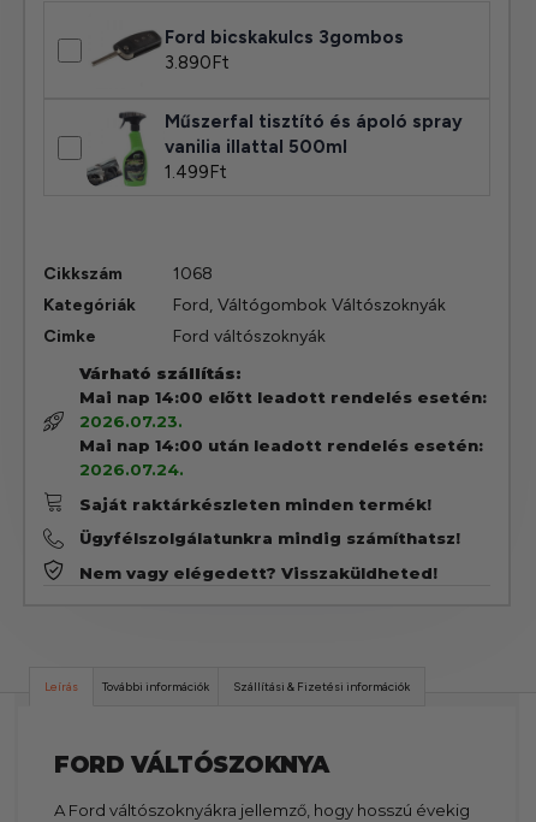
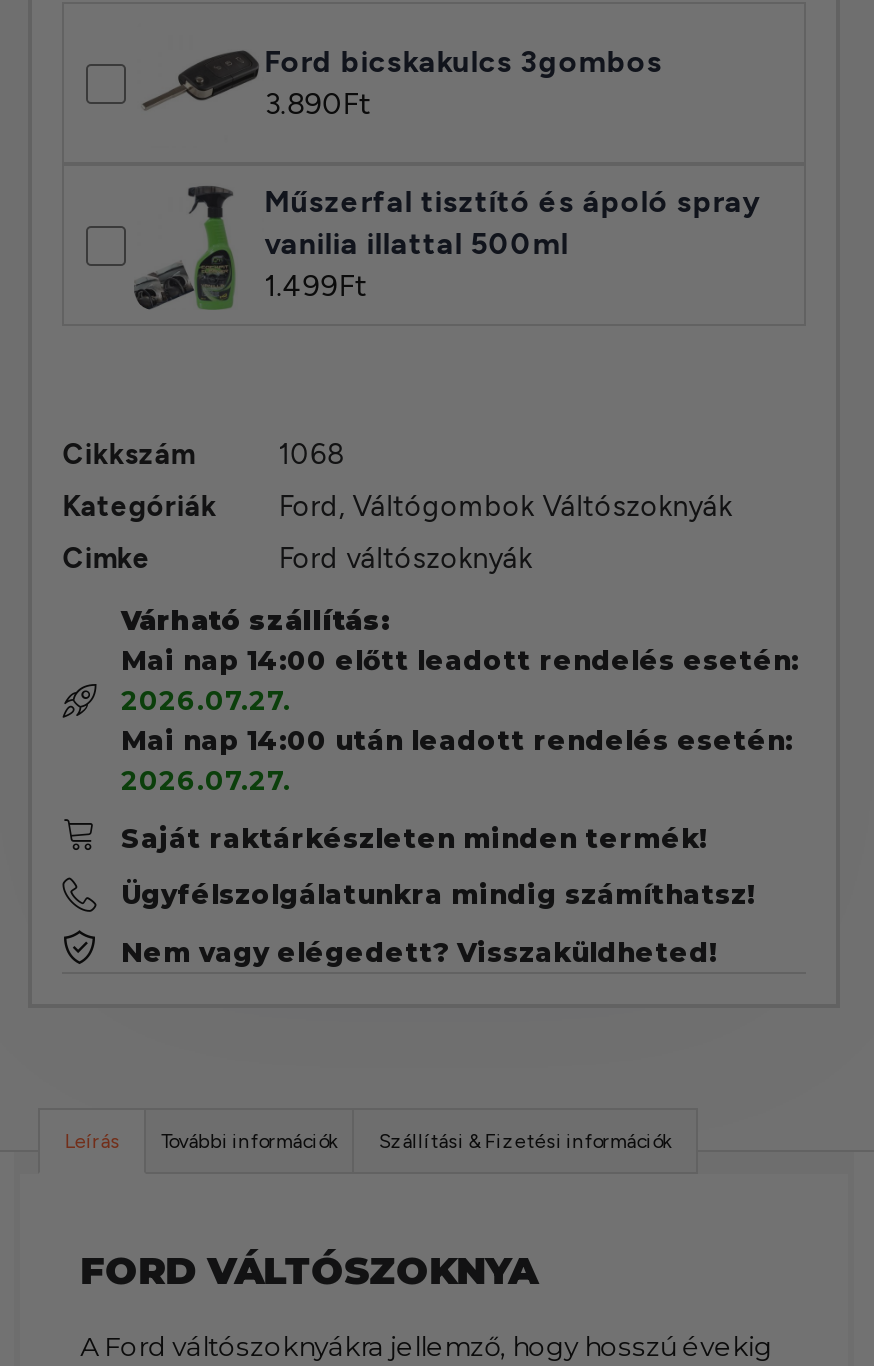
- 2026.07.23.
+ 2026.07.27.

- 2026.07.24.
+ 2026.07.27.
